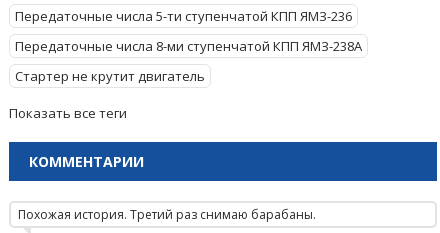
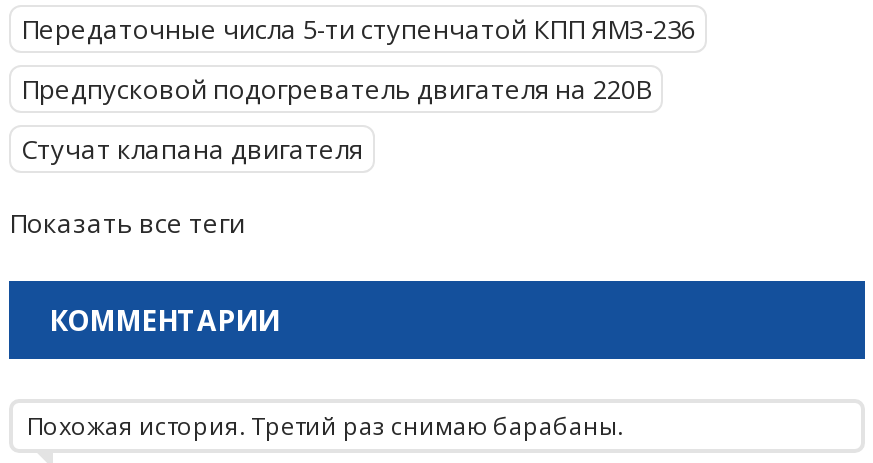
- Передаточные числа 8-ми ступенчатой КПП ЯМЗ-238А
+ Предпусковой подогреватель двигателя на 220В

- Стартер не крутит двигатель
+ Стучат клапана двигателя
